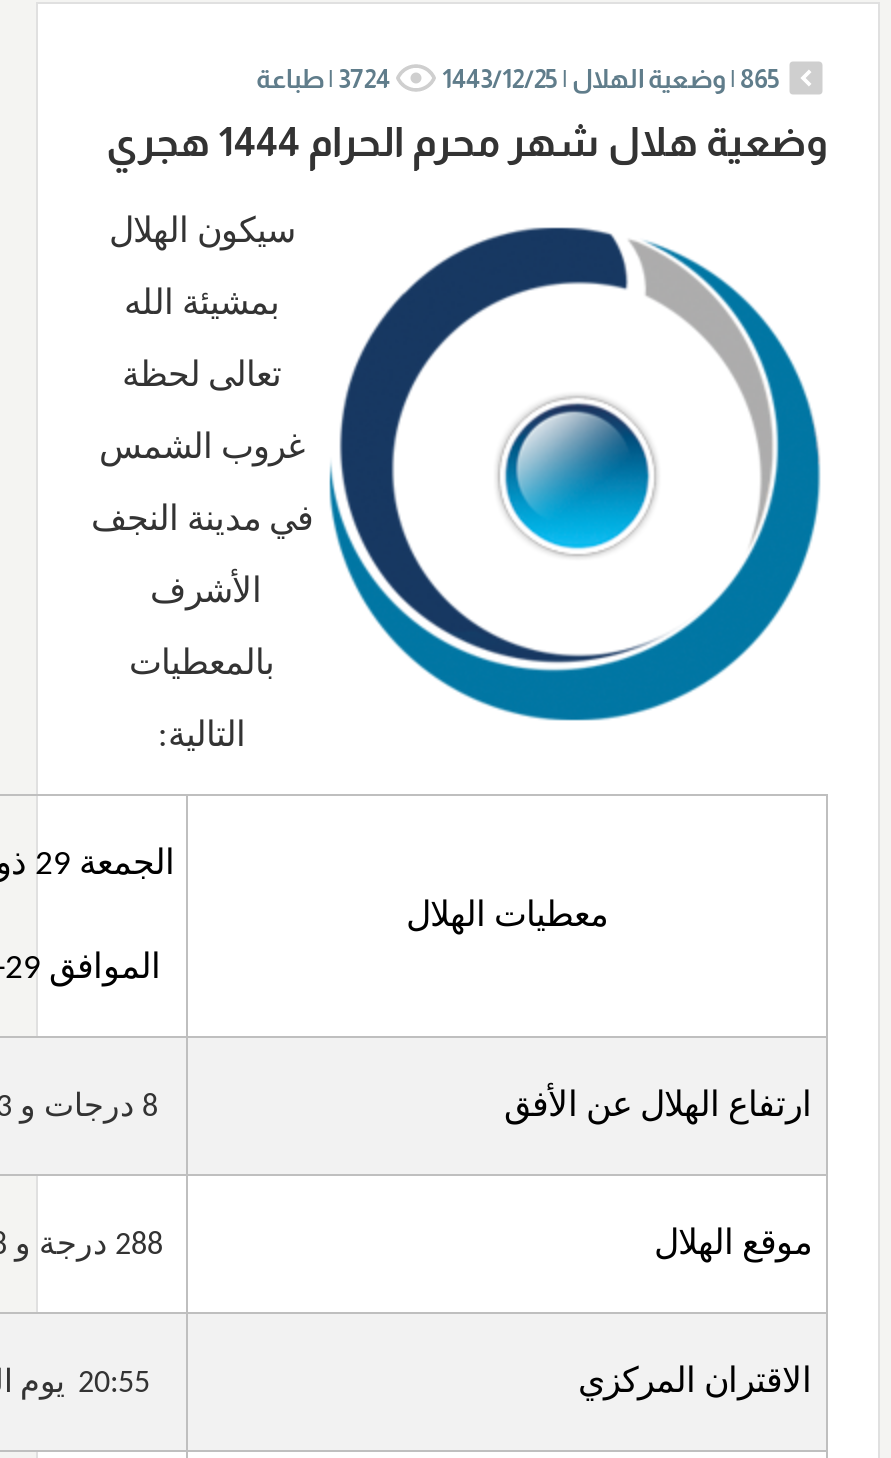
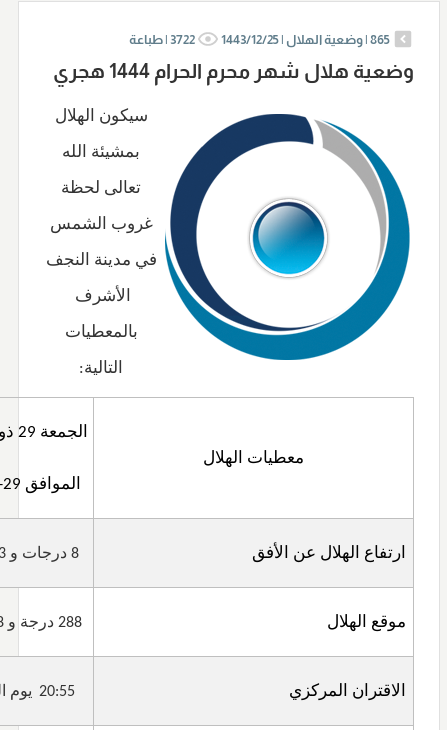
- 3724
+ 3722
